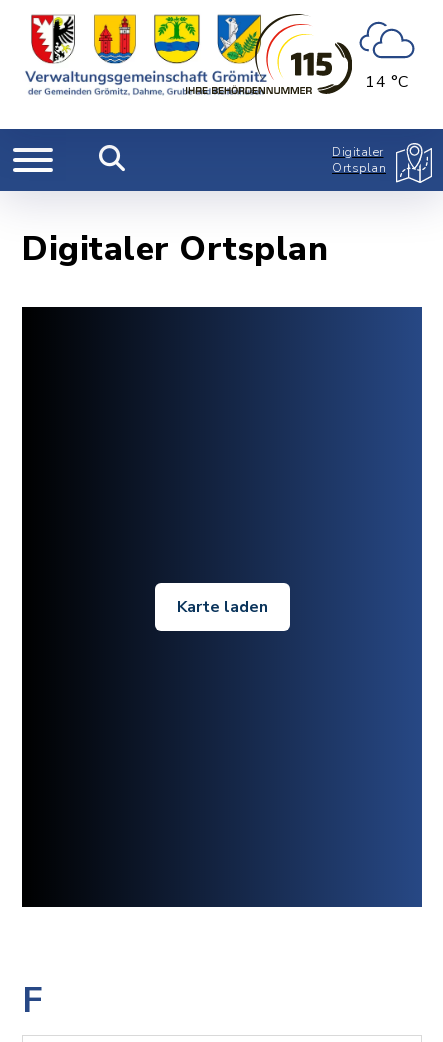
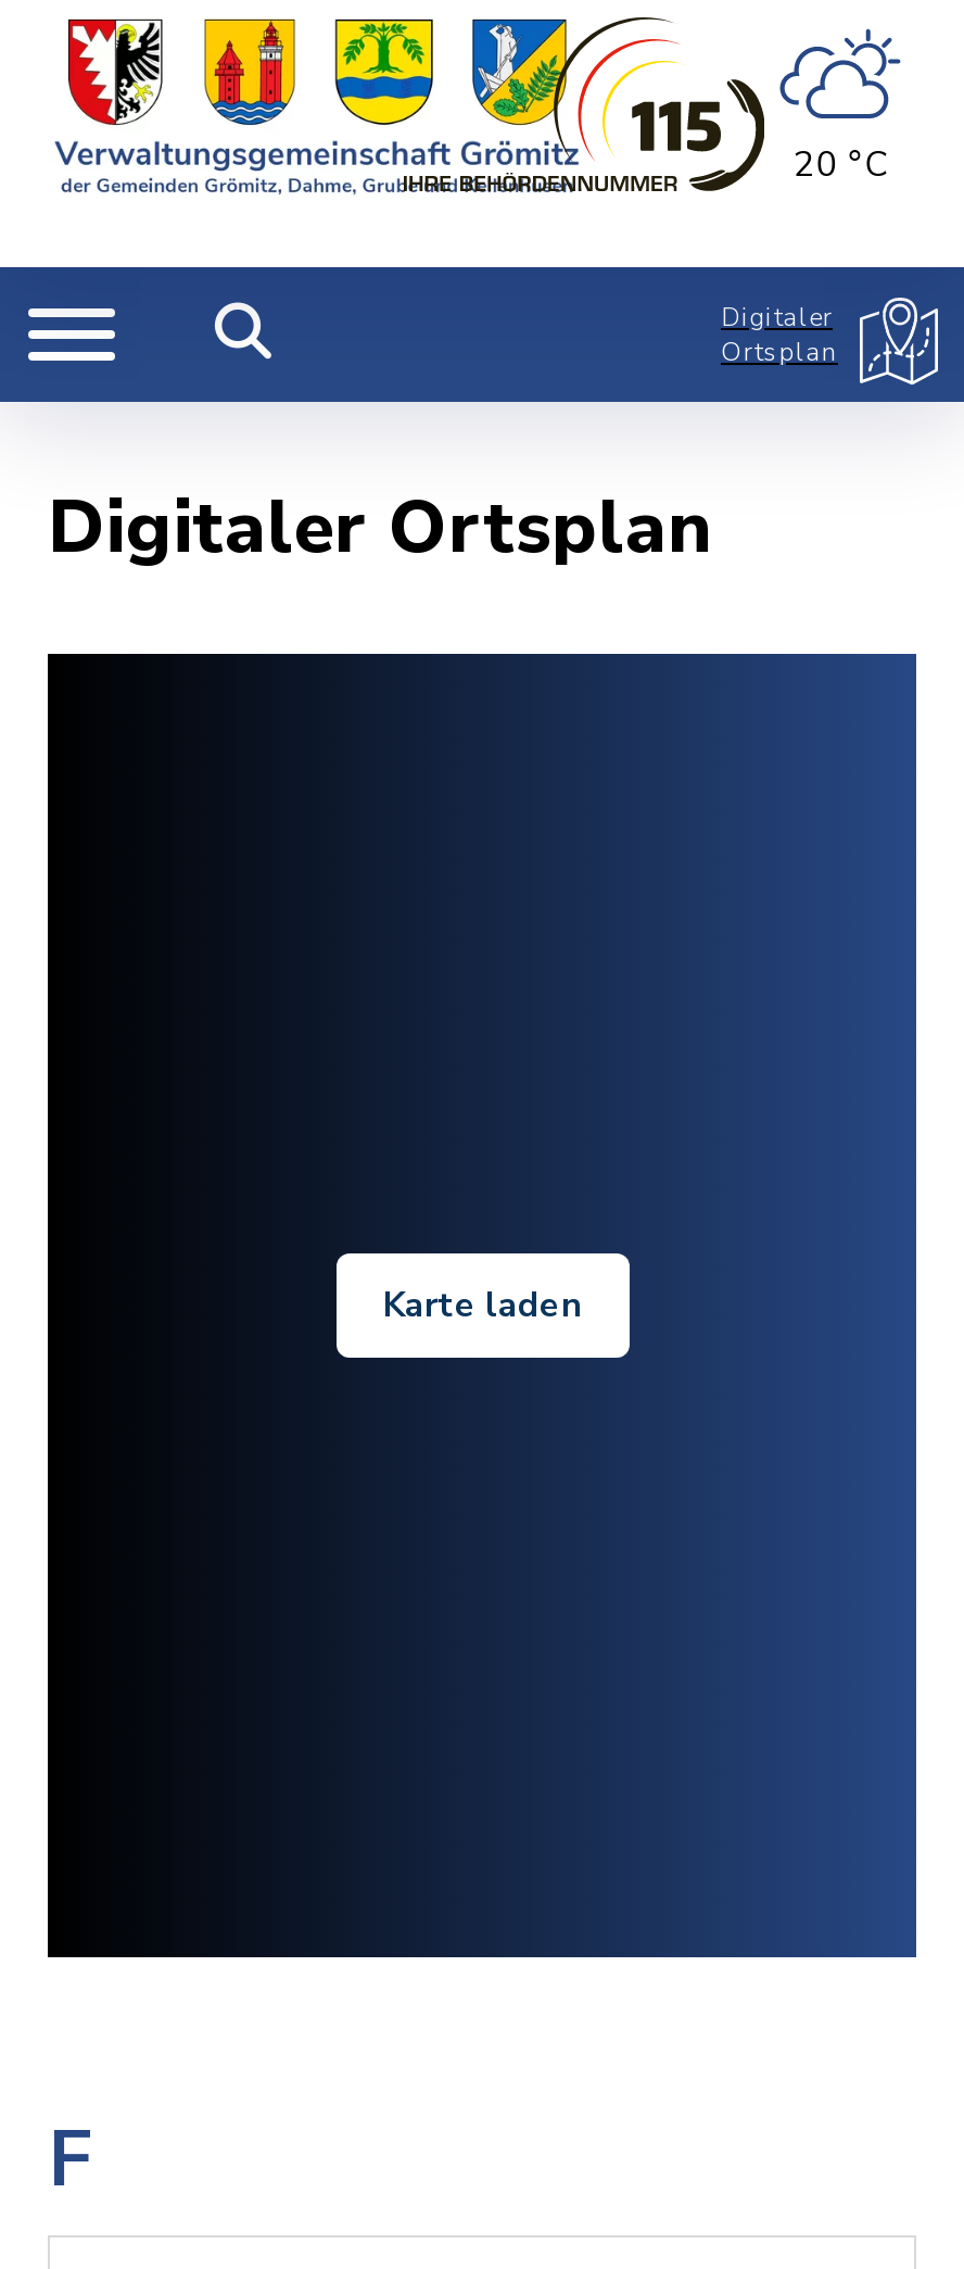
- [image]
- 14 °C
+ [image]
+ 20 °C
